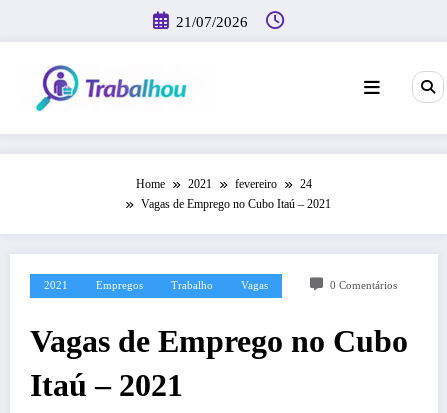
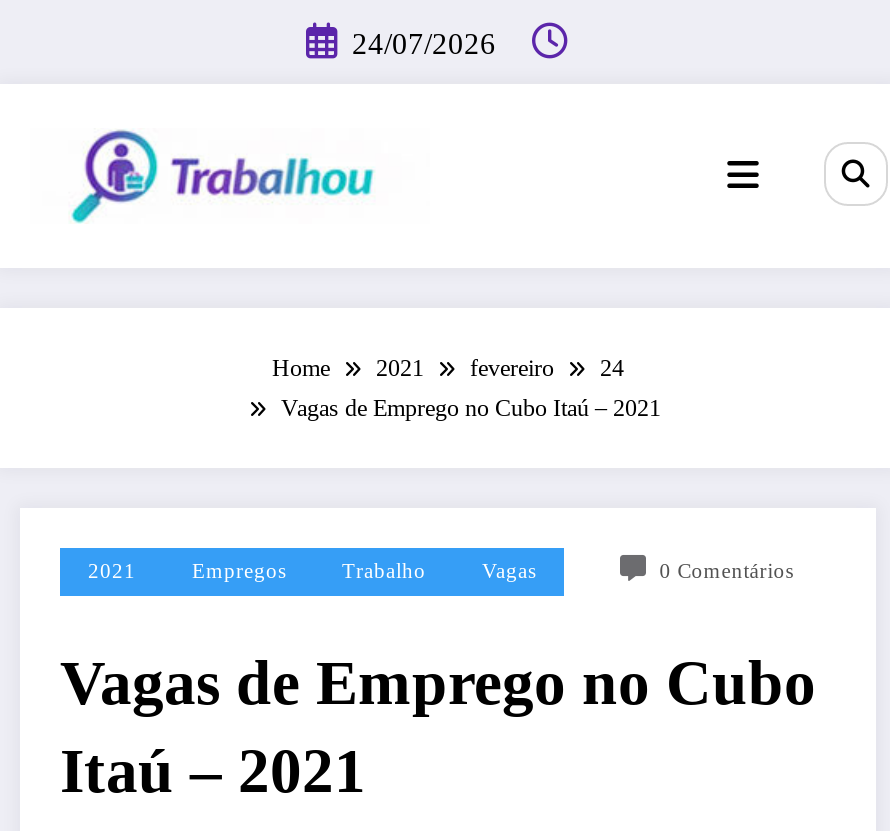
- 21/07/2026
+ 24/07/2026
